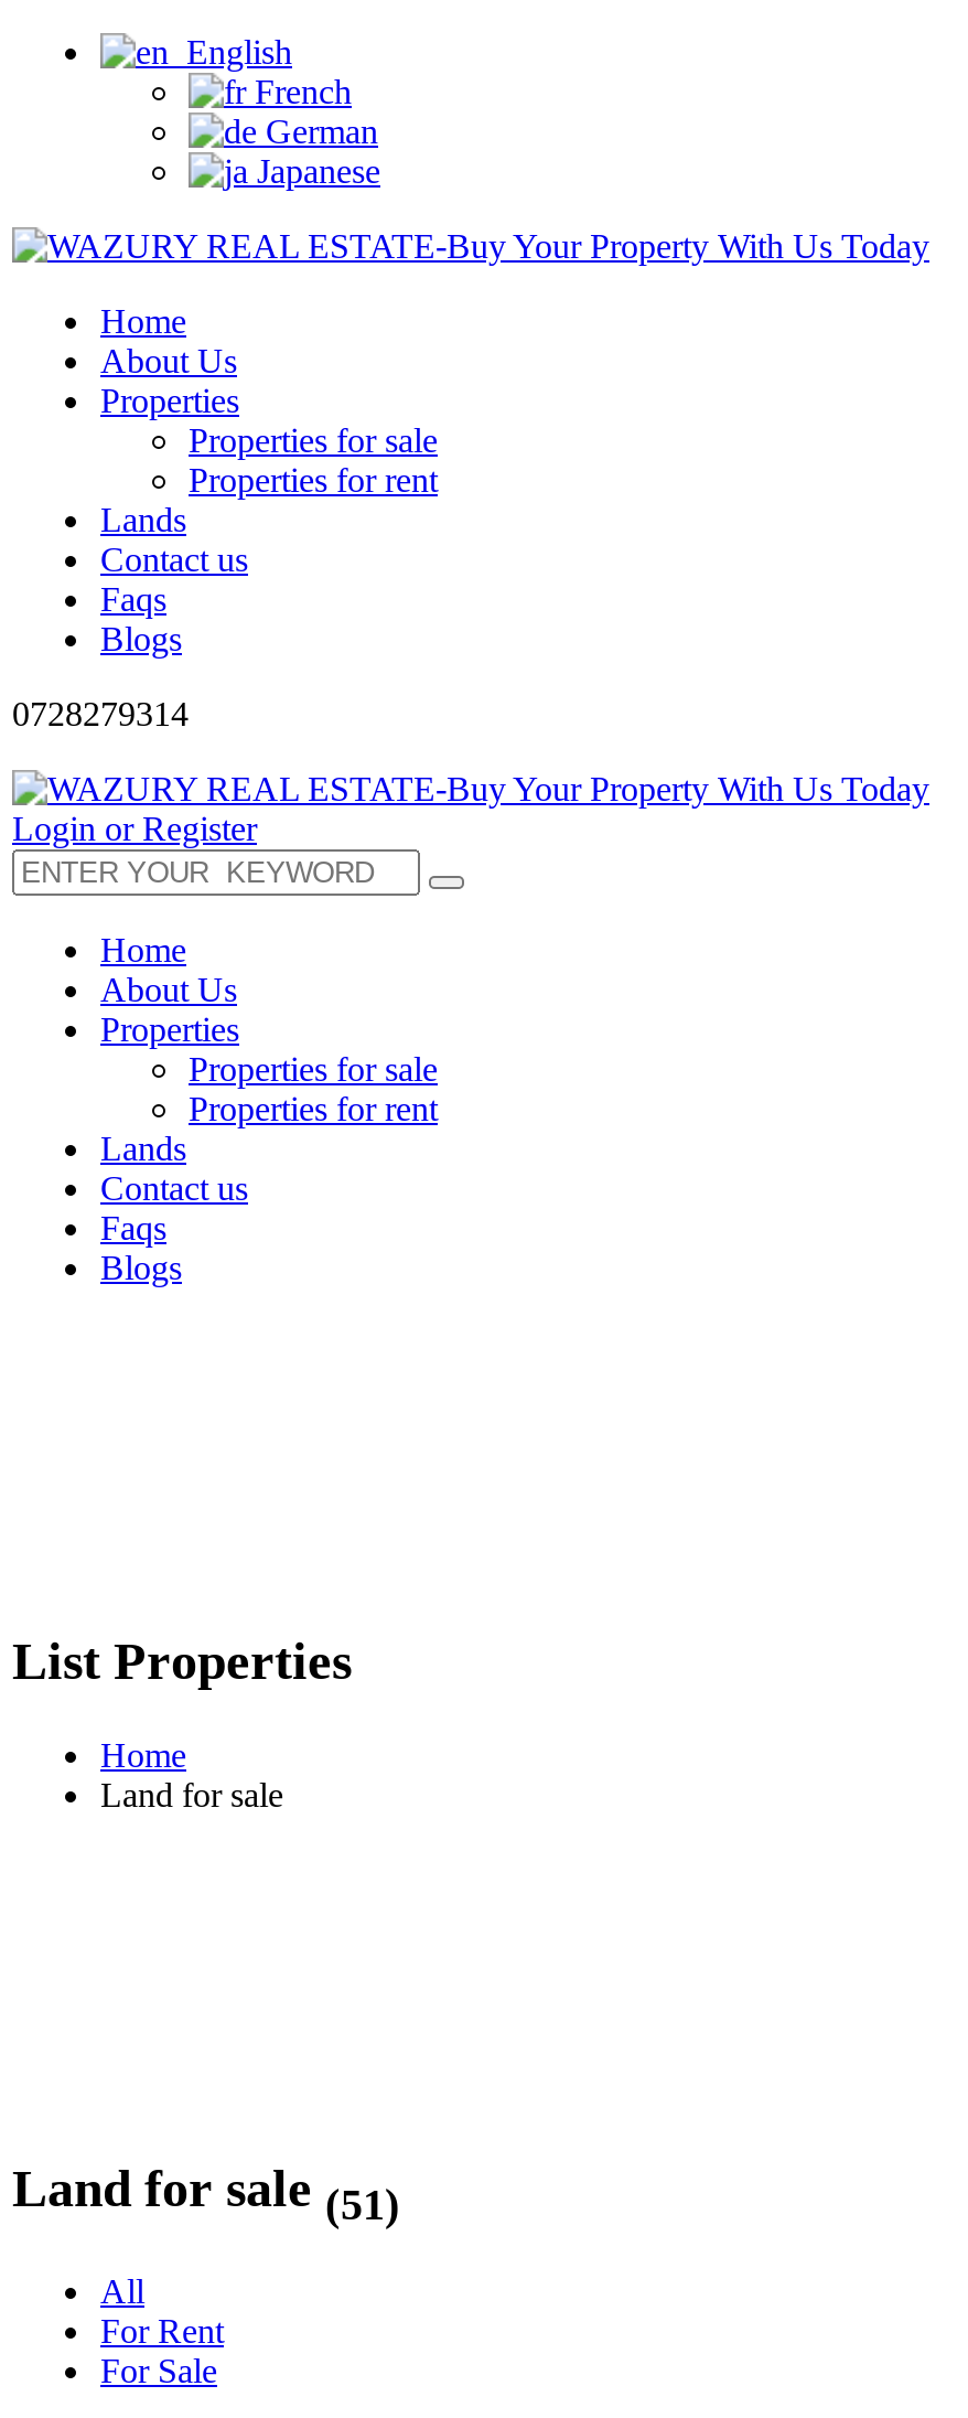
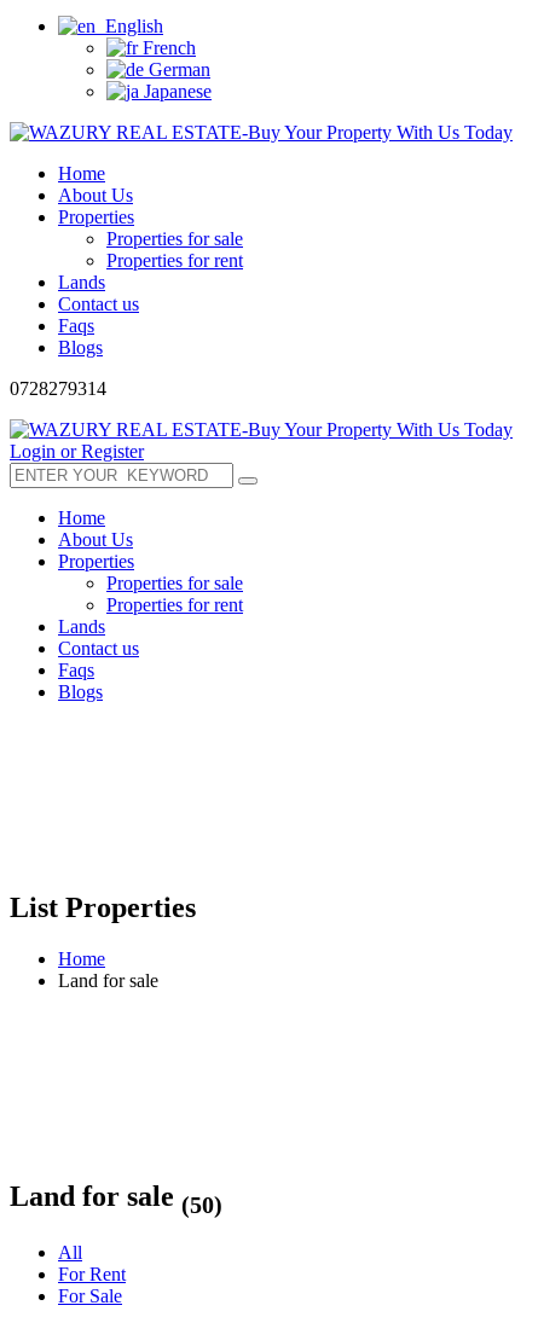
- Land for sale (51)
+ Land for sale (50)
